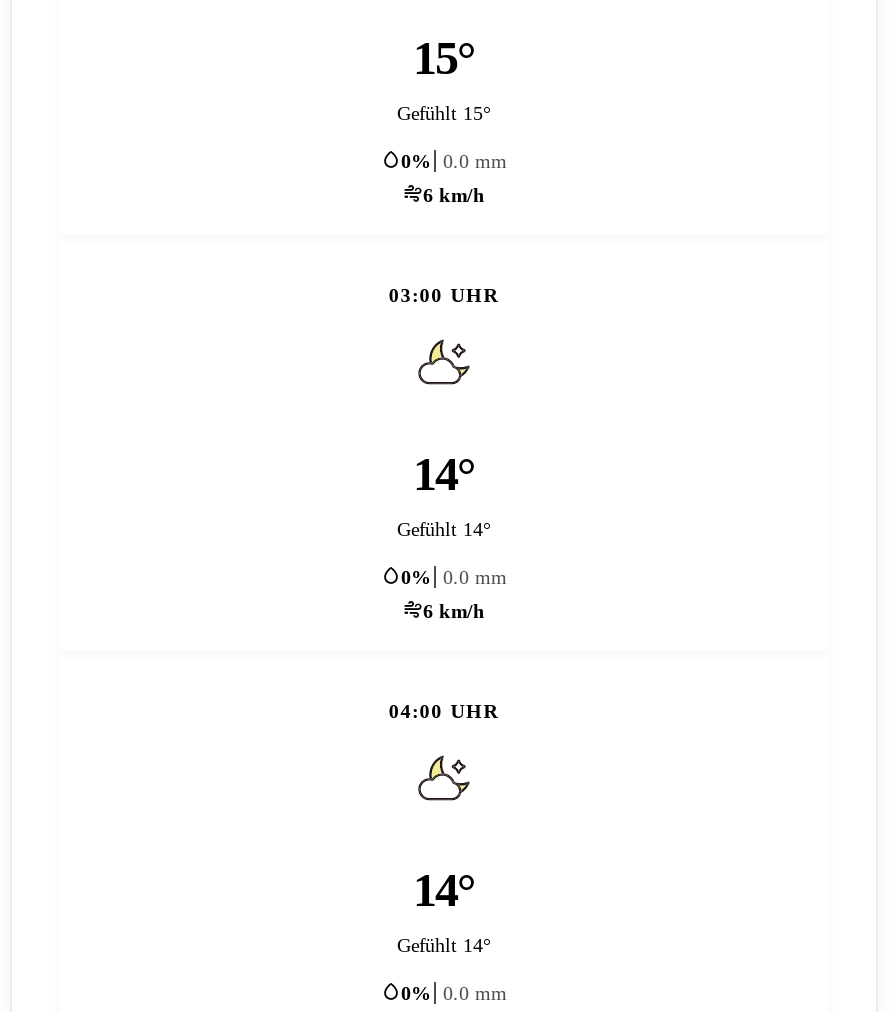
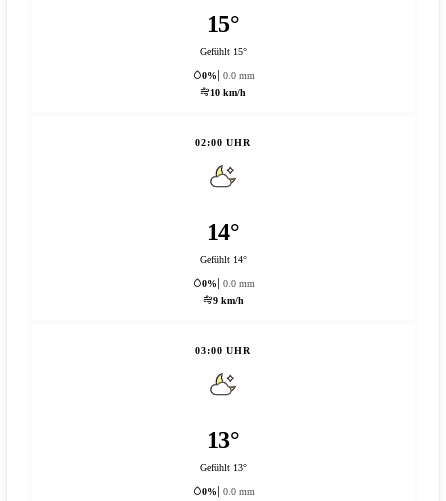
- 6 km/h
+ 10 km/h

- 03:00 UHR
+ 02:00 UHR

- 6 km/h
+ 9 km/h

- 04:00 UHR
+ 03:00 UHR

- 14°
+ 13°

- Gefühlt 14°
+ Gefühlt 13°
